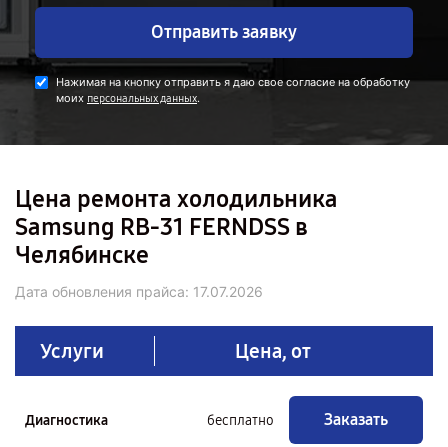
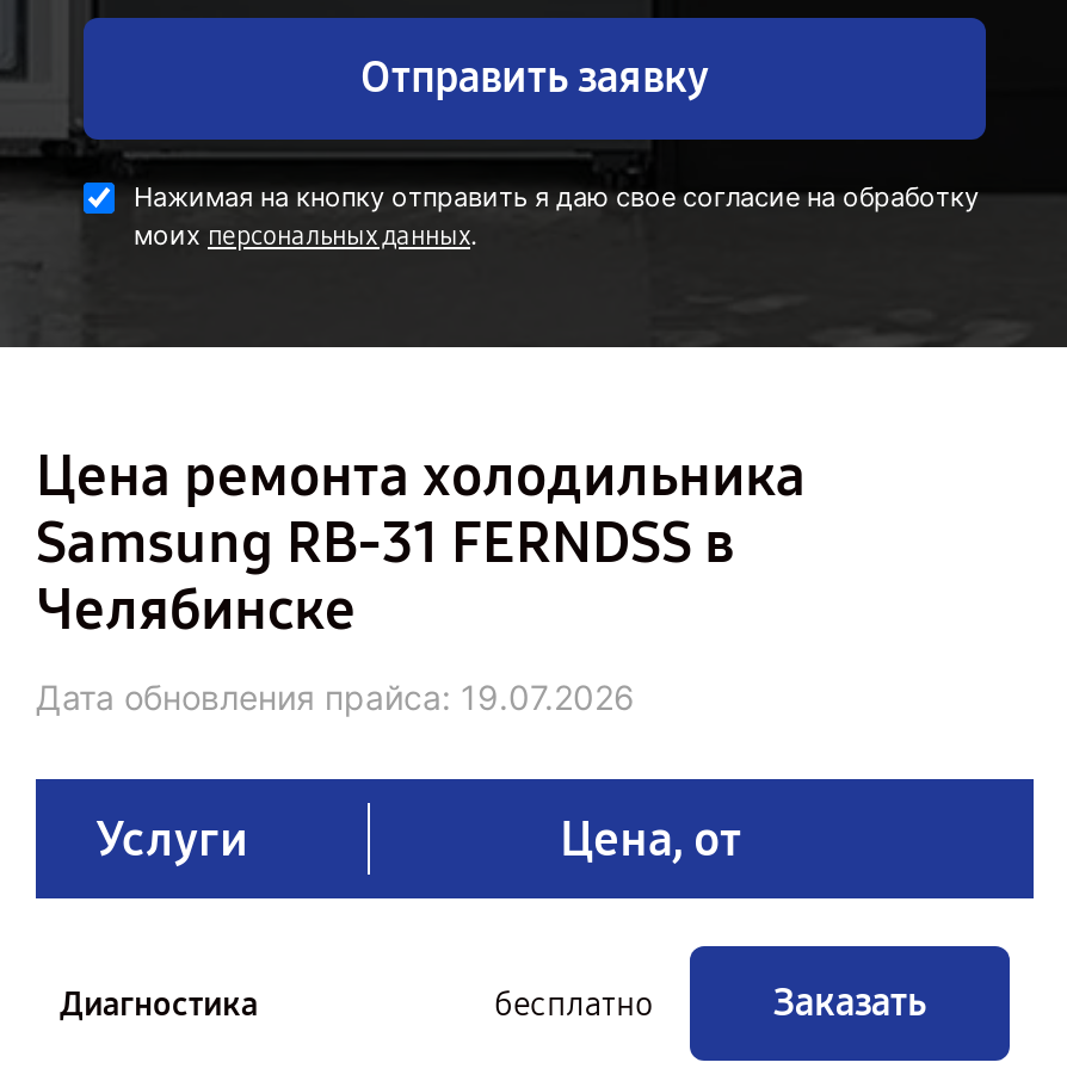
- Дата обновления прайса: 17.07.2026
+ Дата обновления прайса: 19.07.2026
